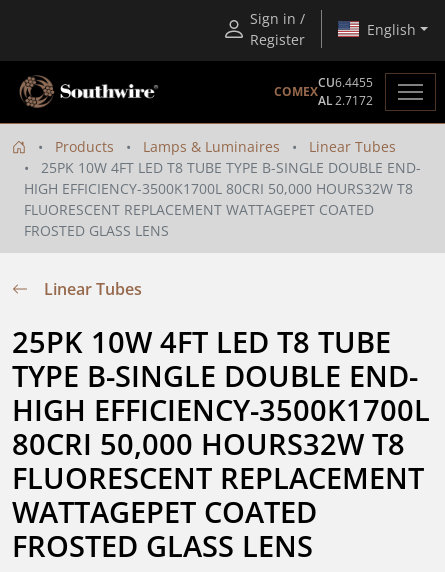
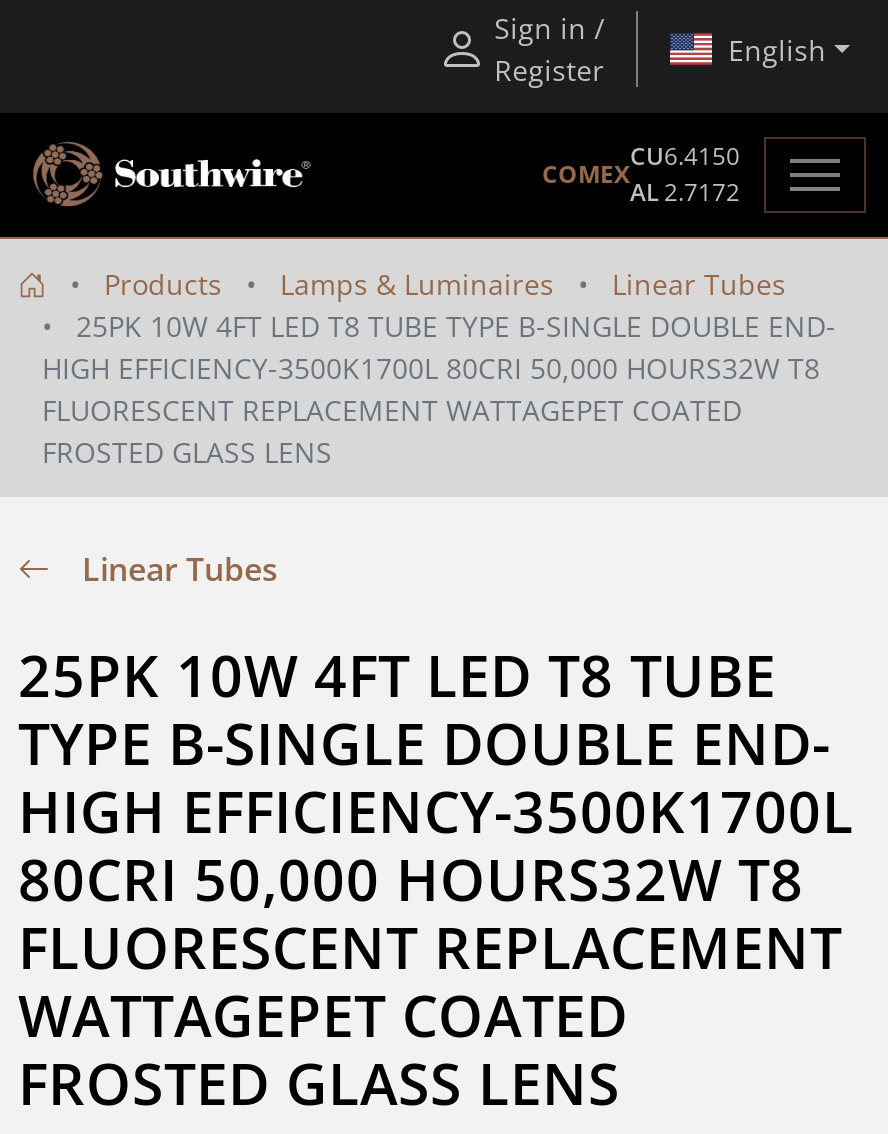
- CU6.4455
+ CU6.4150
